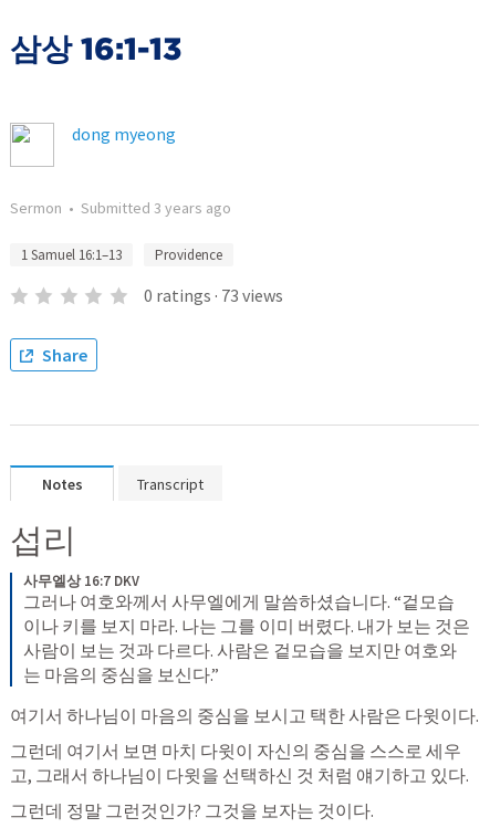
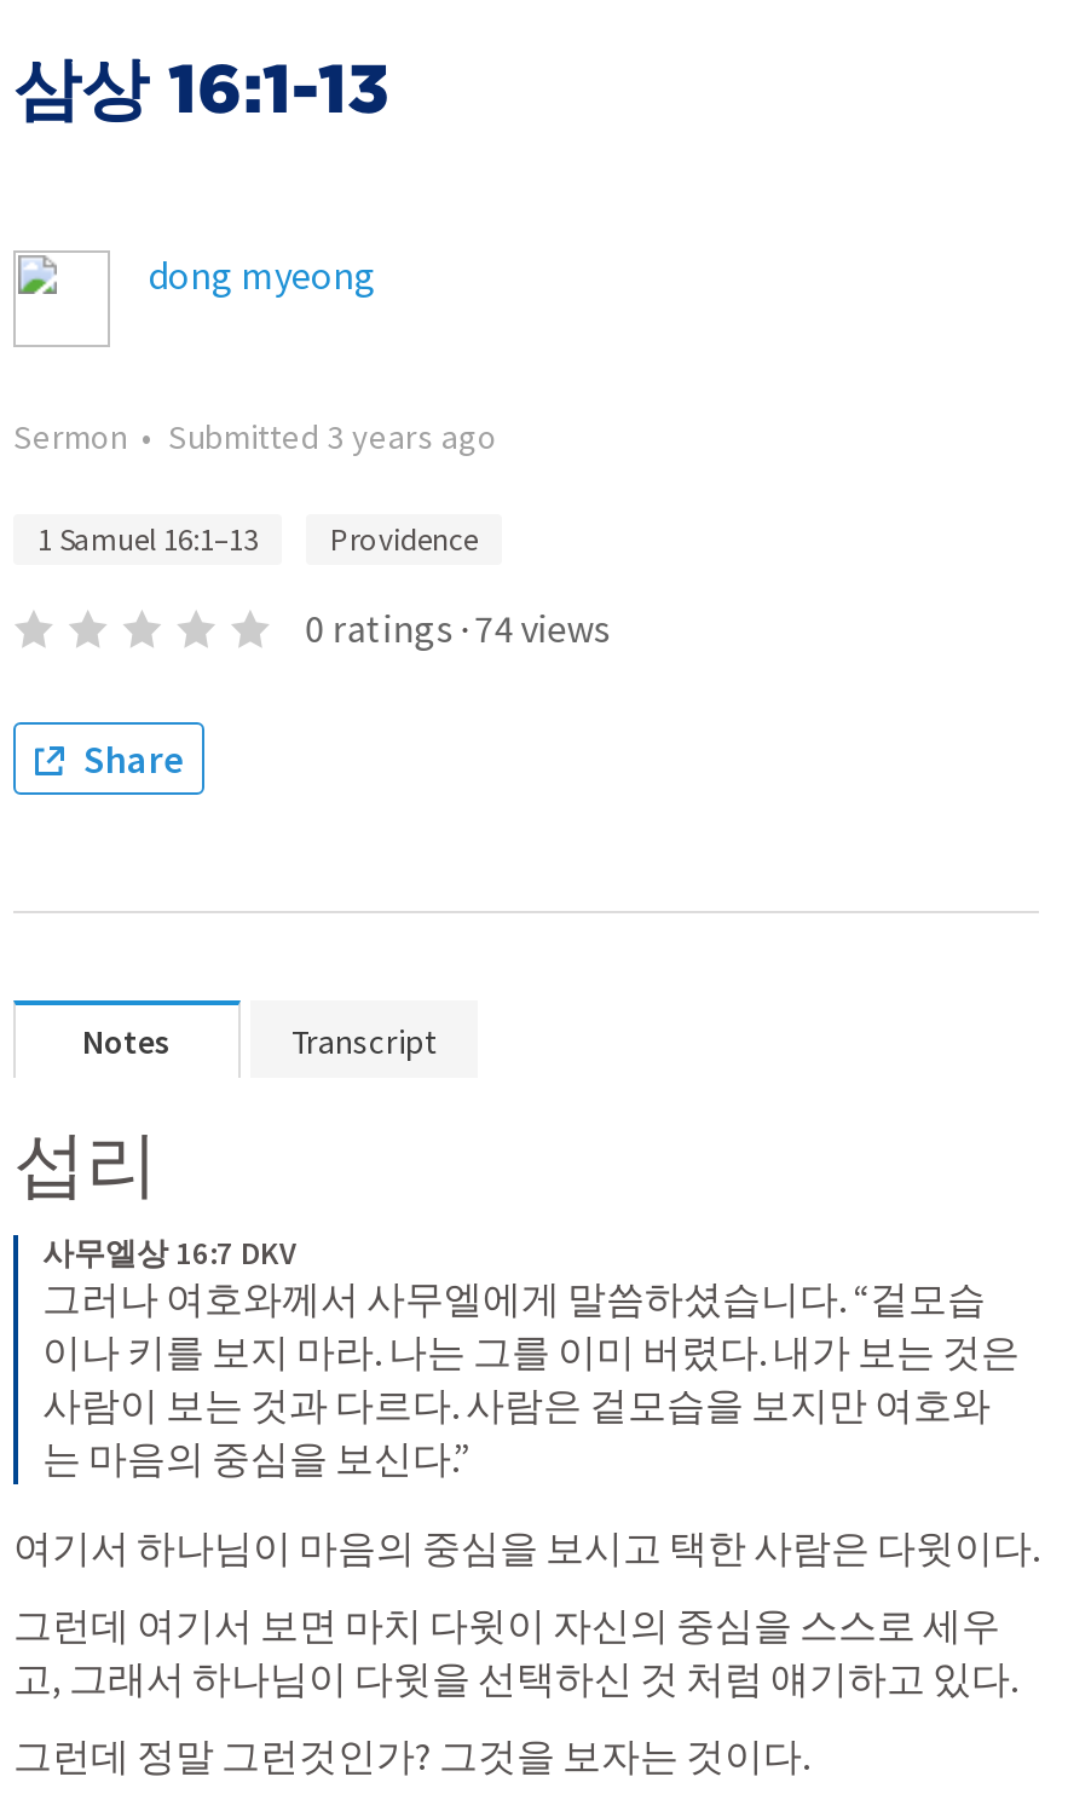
- 0 ratings · 73 views
+ 0 ratings · 74 views
